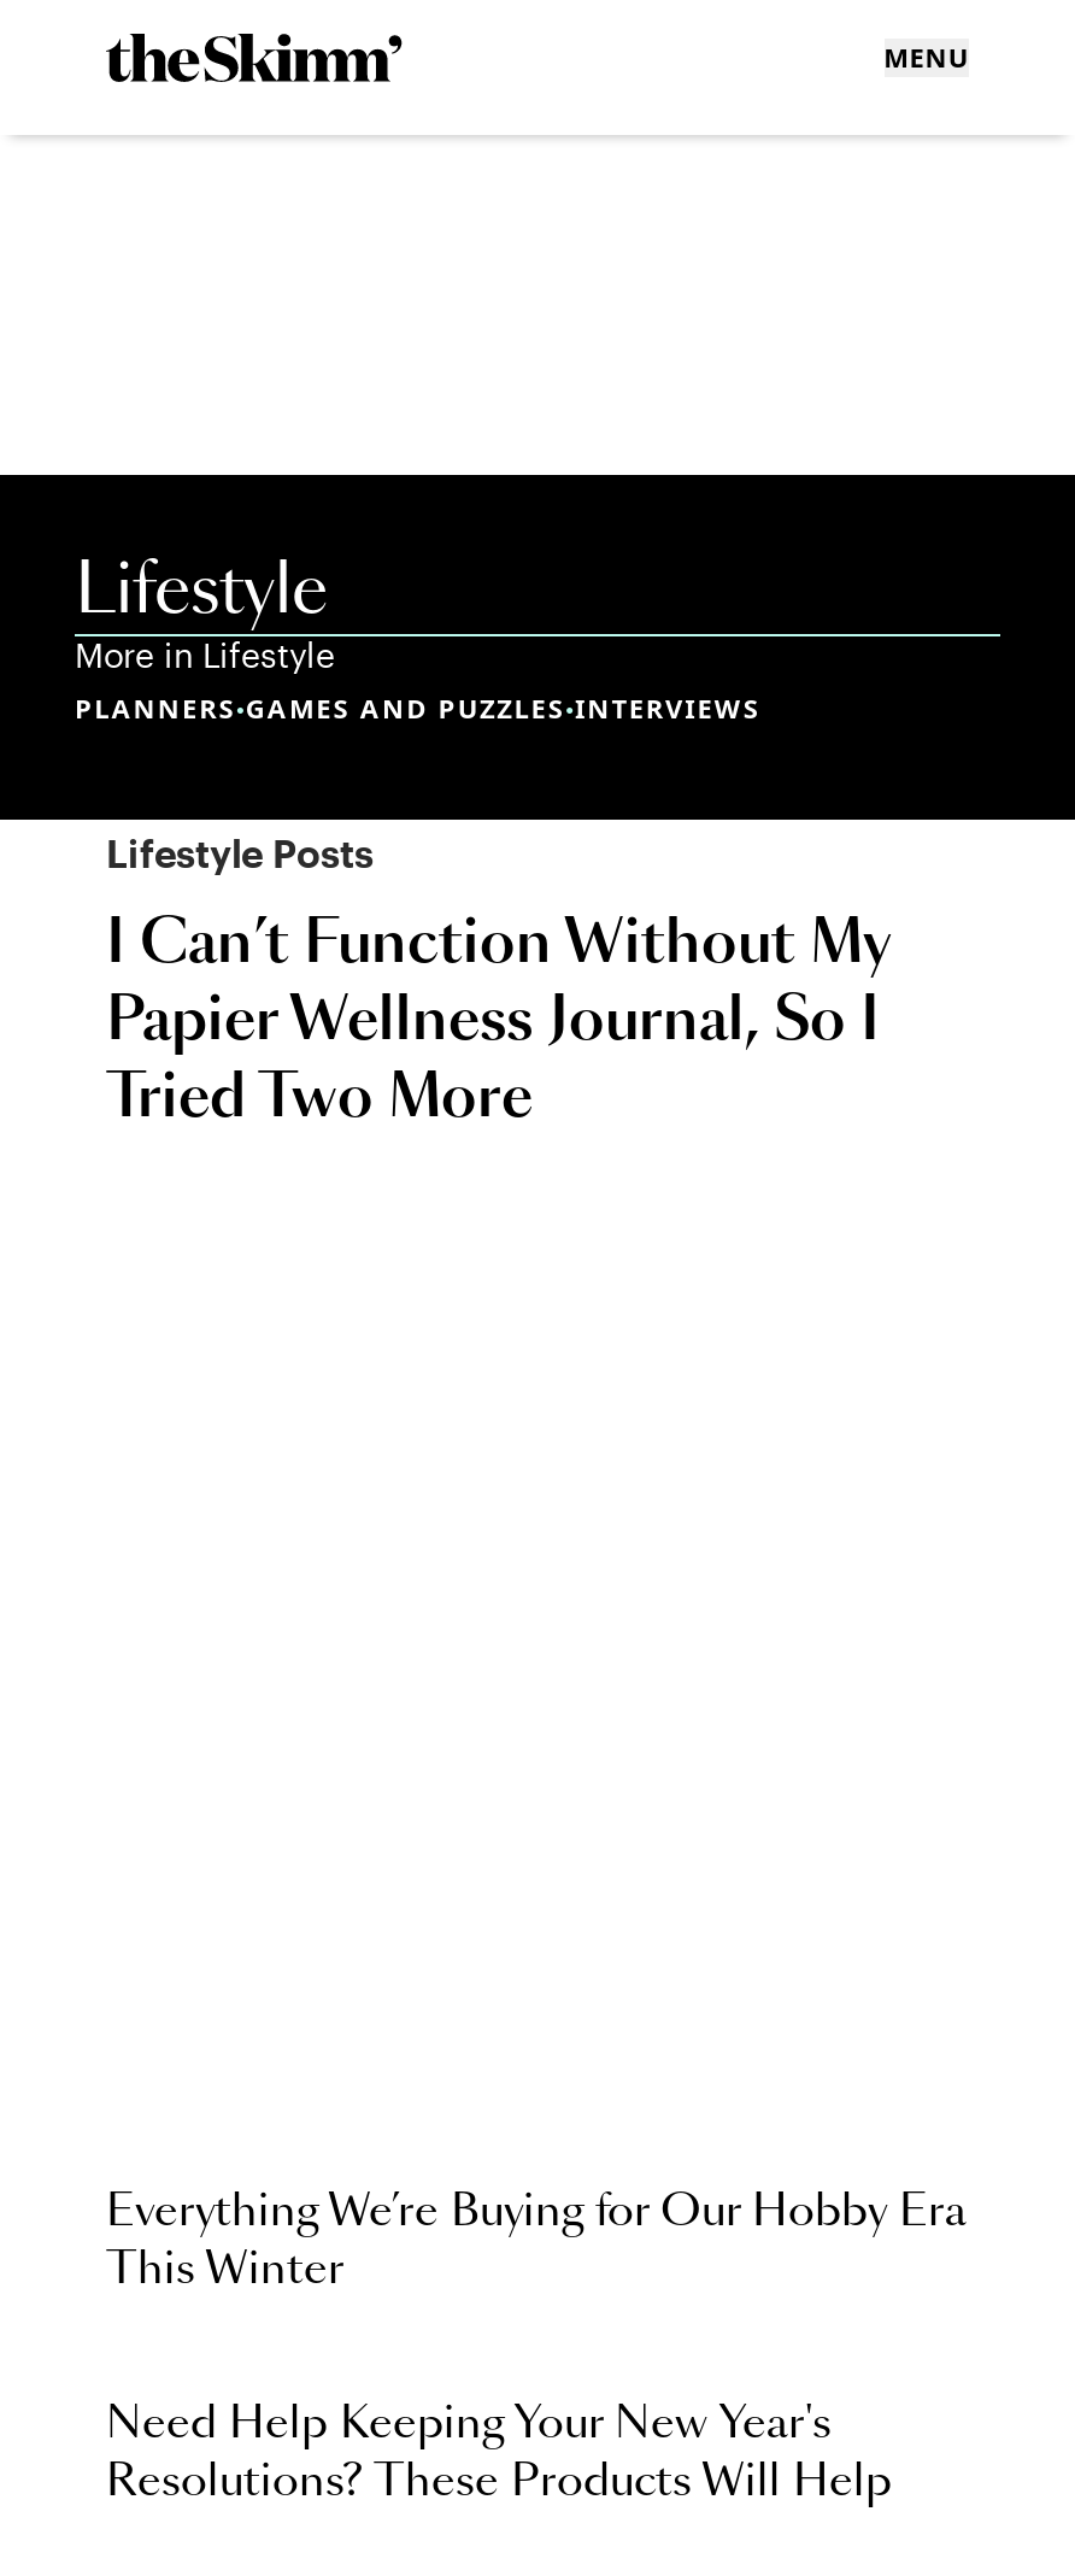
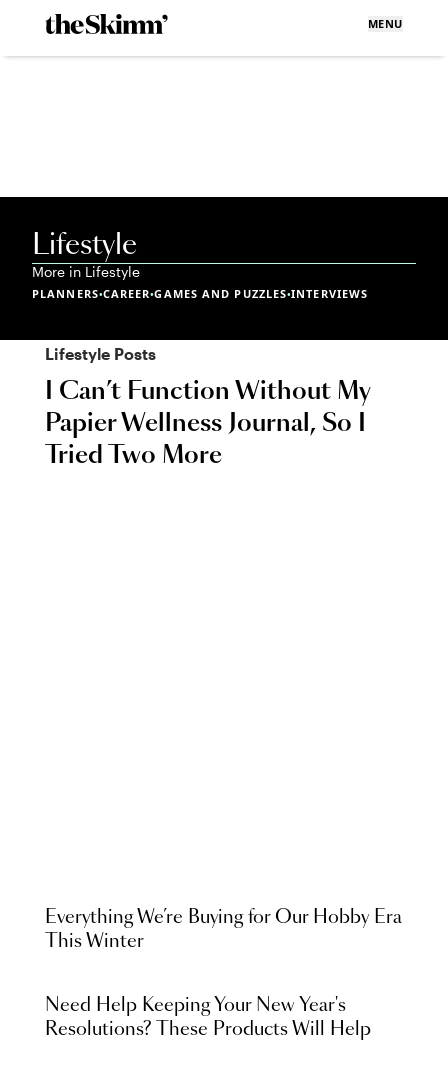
- PLANNERS•GAMES AND PUZZLES•INTERVIEWS
+ PLANNERS•CAREER•GAMES AND PUZZLES•INTERVIEWS
